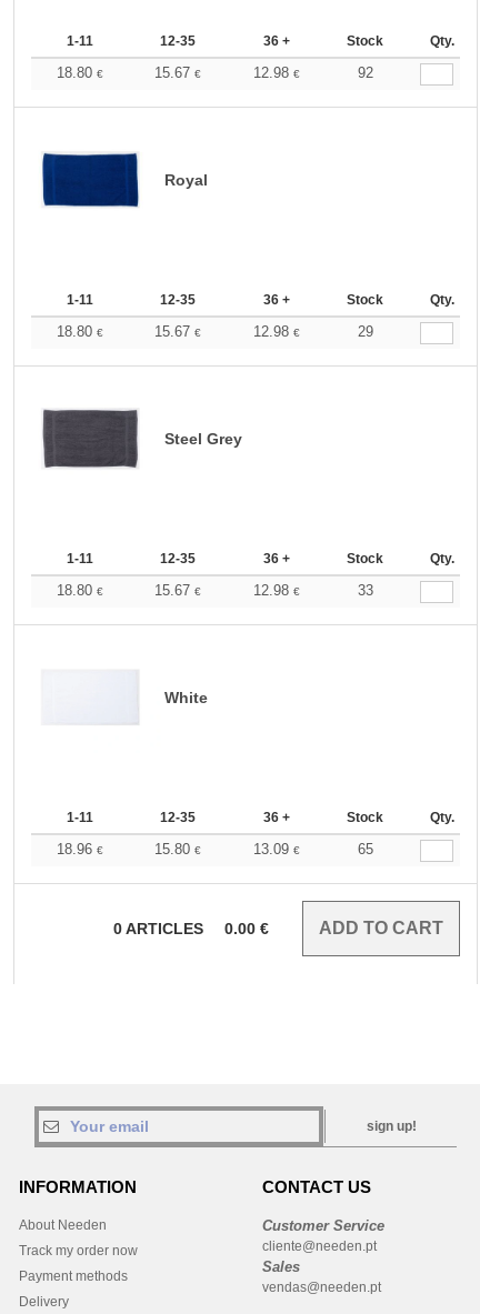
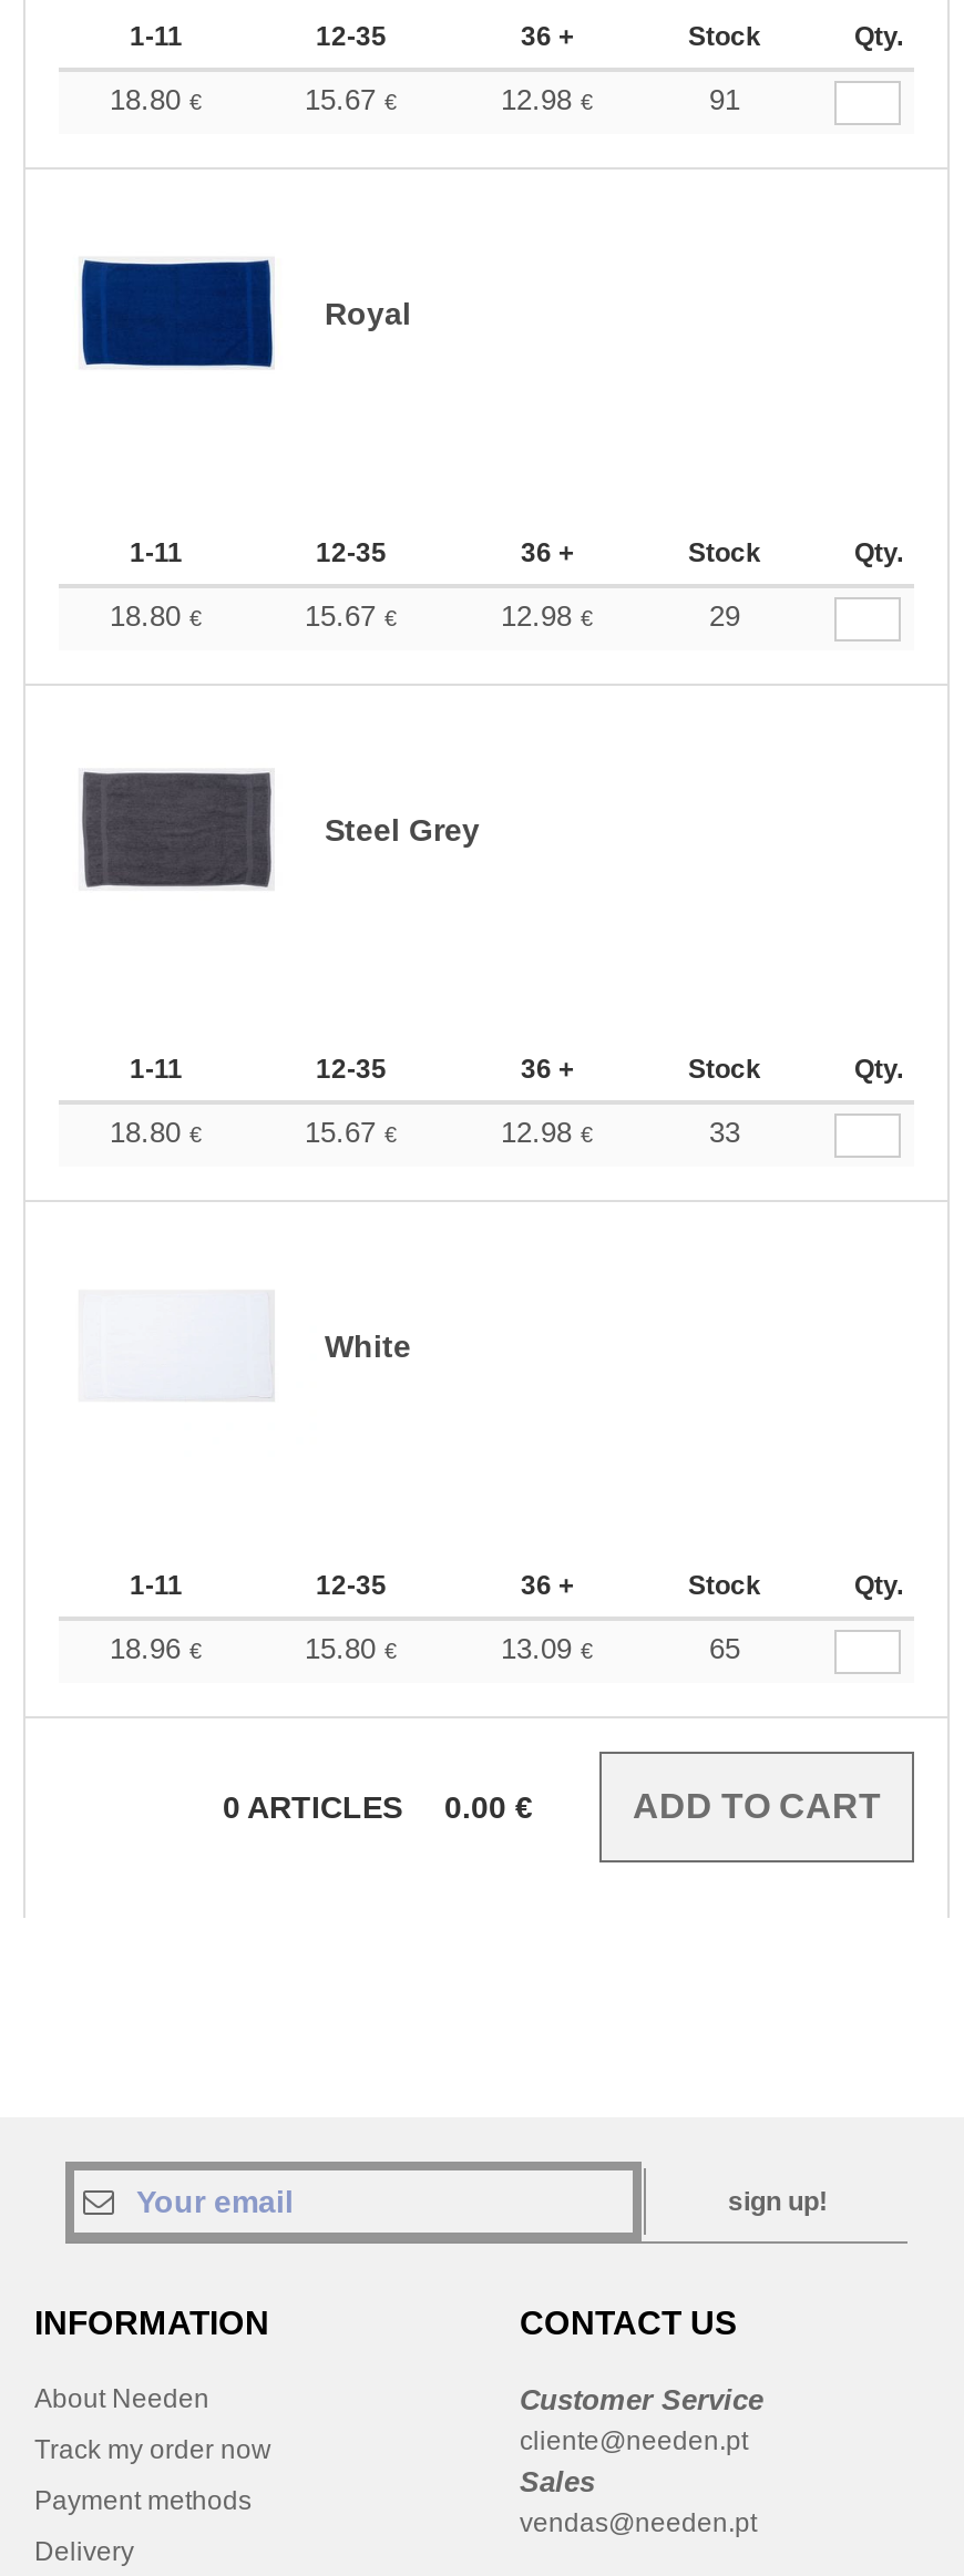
- 92
+ 91
